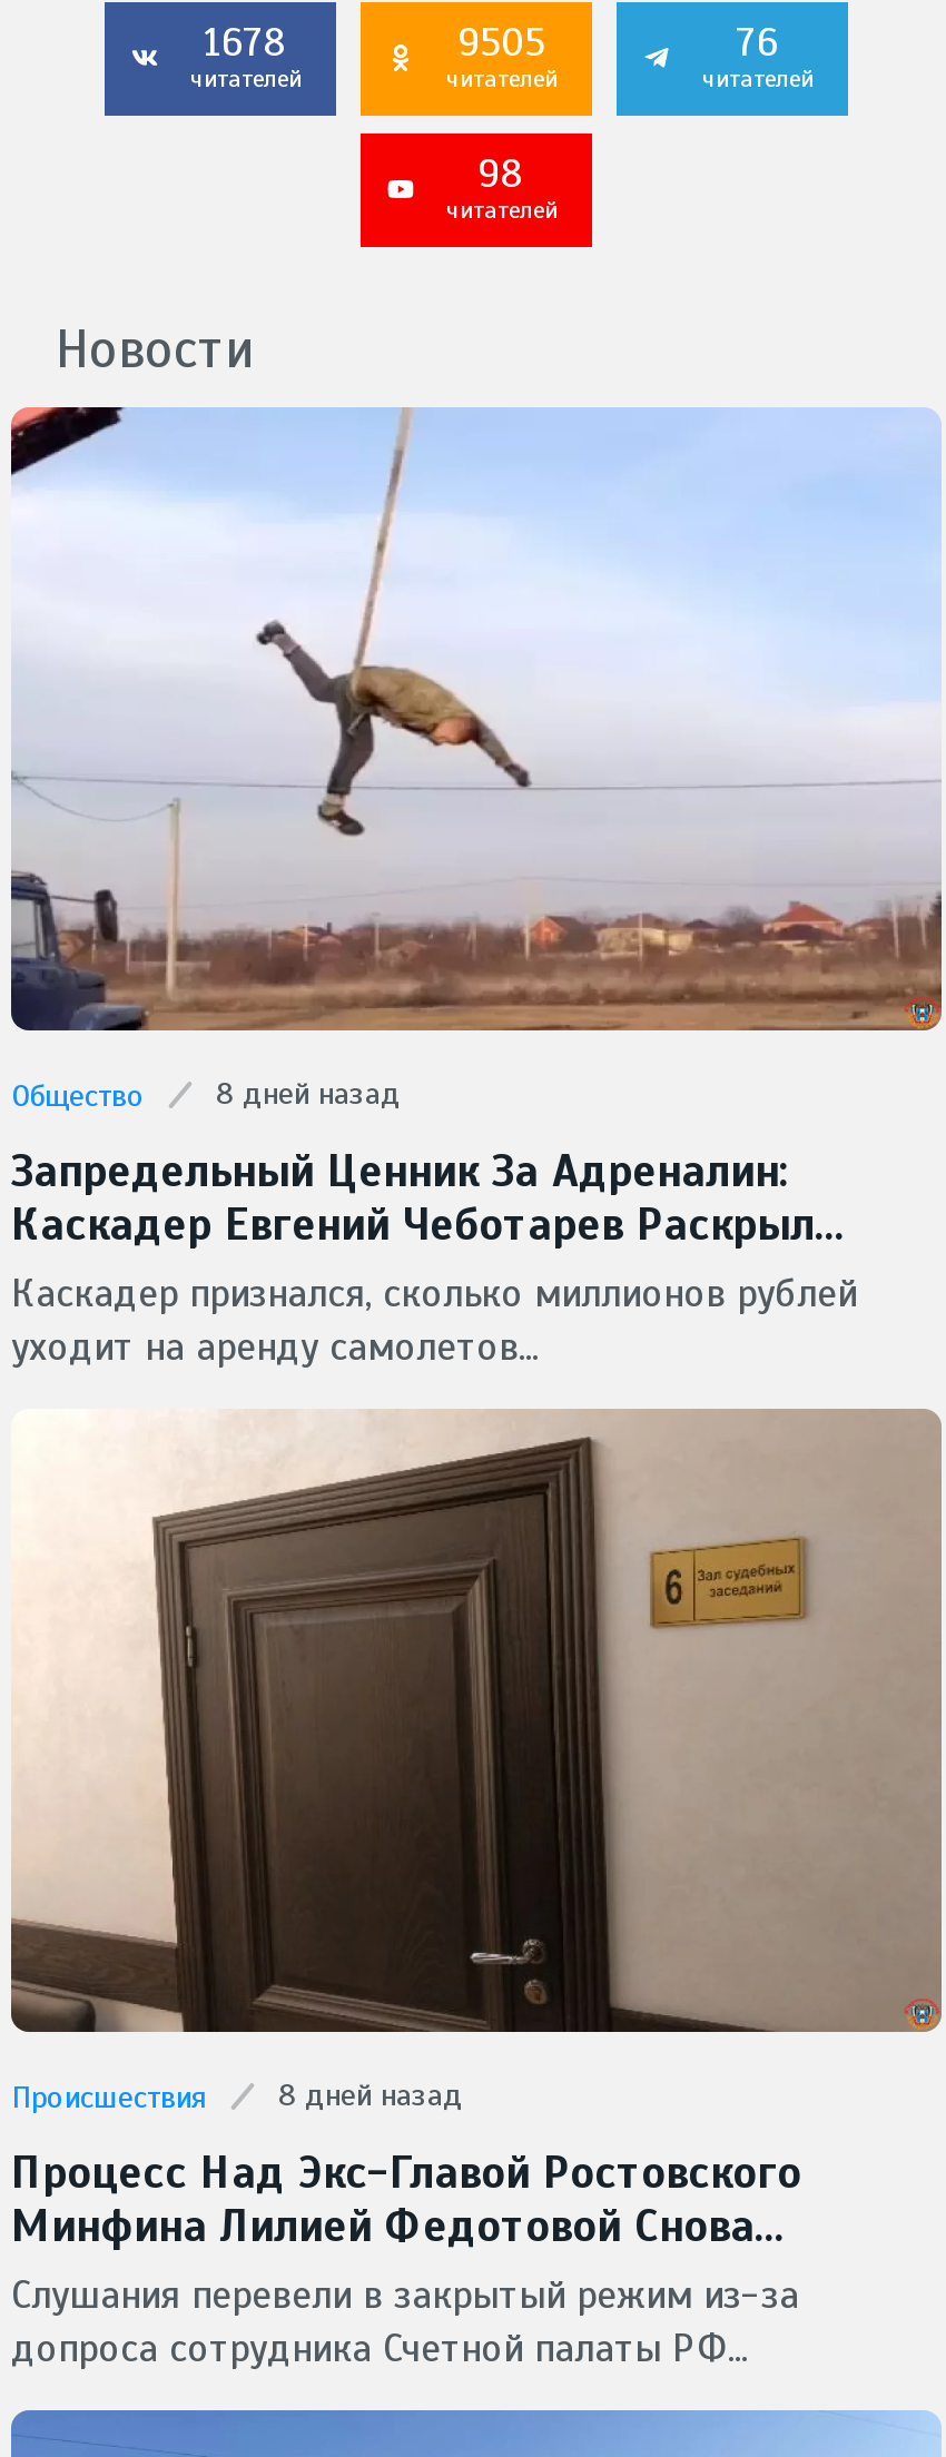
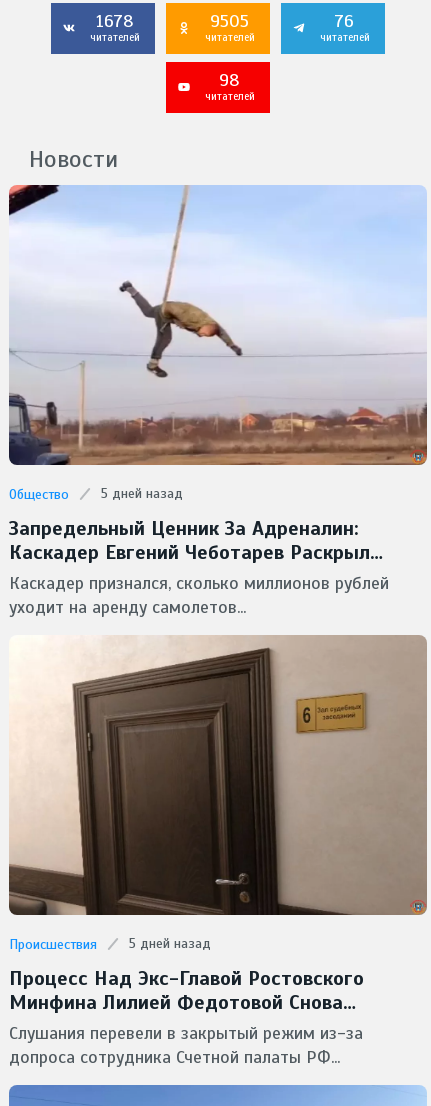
- Общество 8 дней назад
+ Общество 5 дней назад

- Происшествия 8 дней назад
+ Происшествия 5 дней назад
